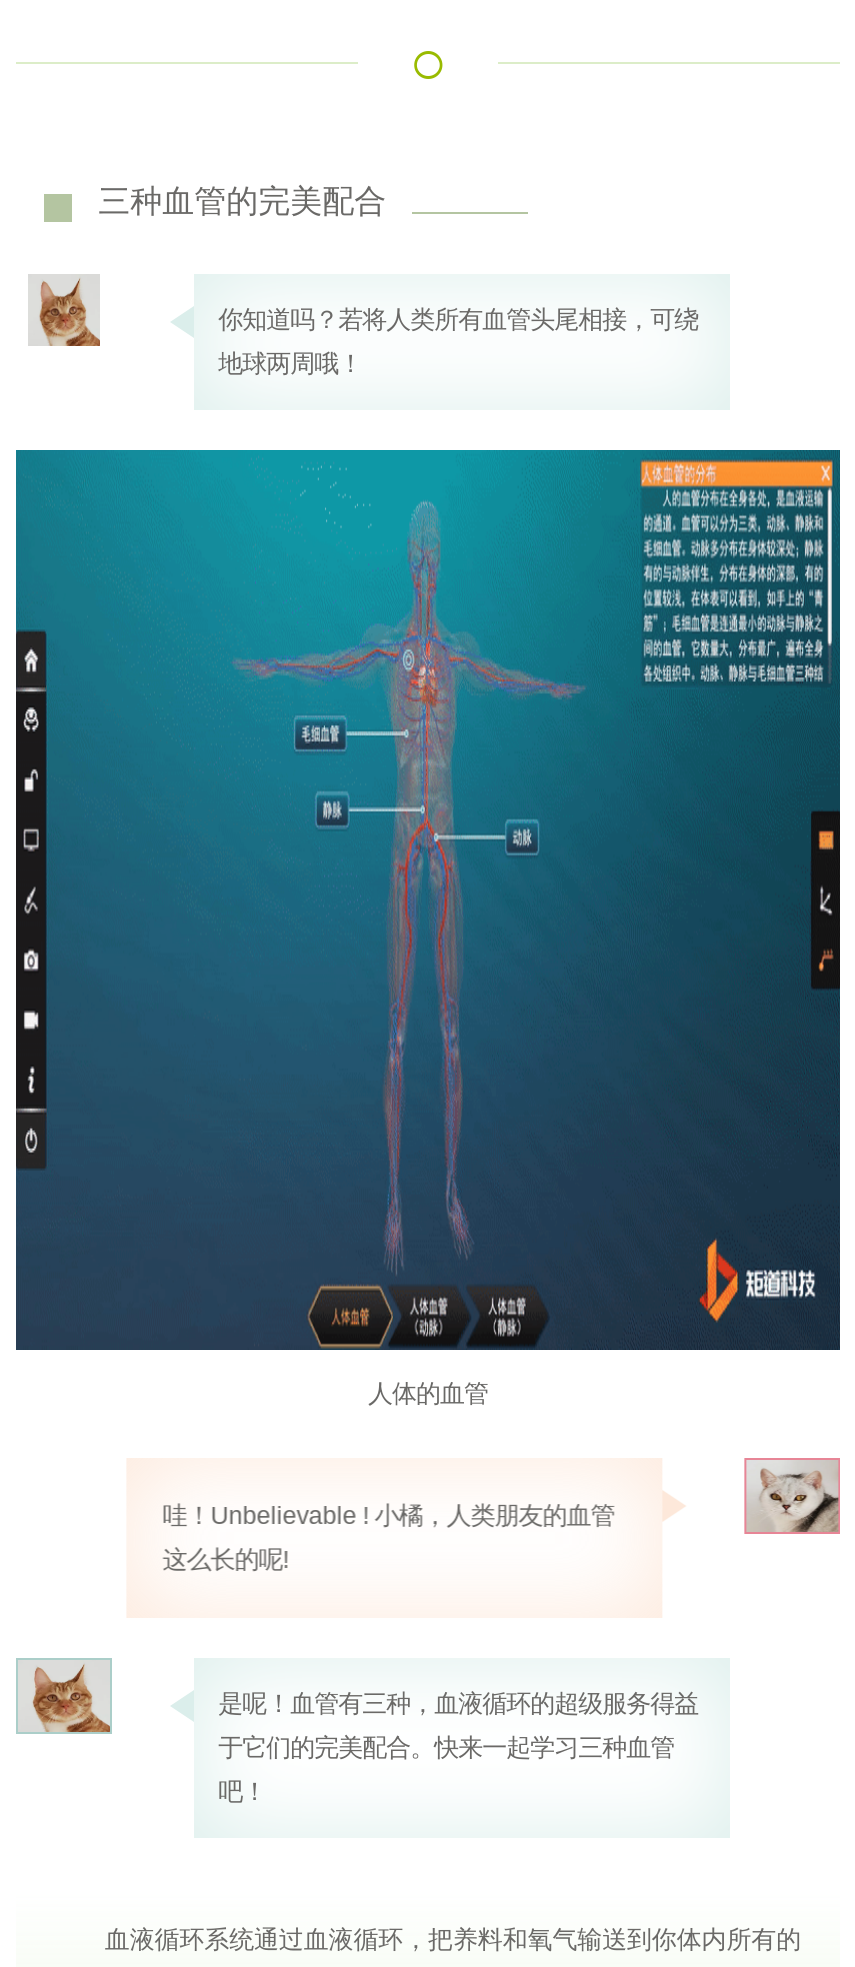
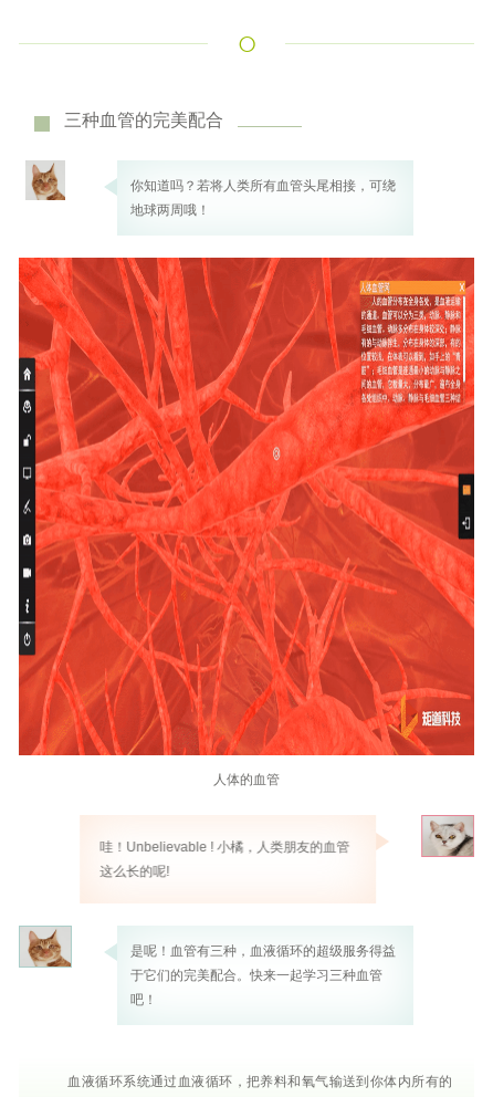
- [image]
+ [image]
